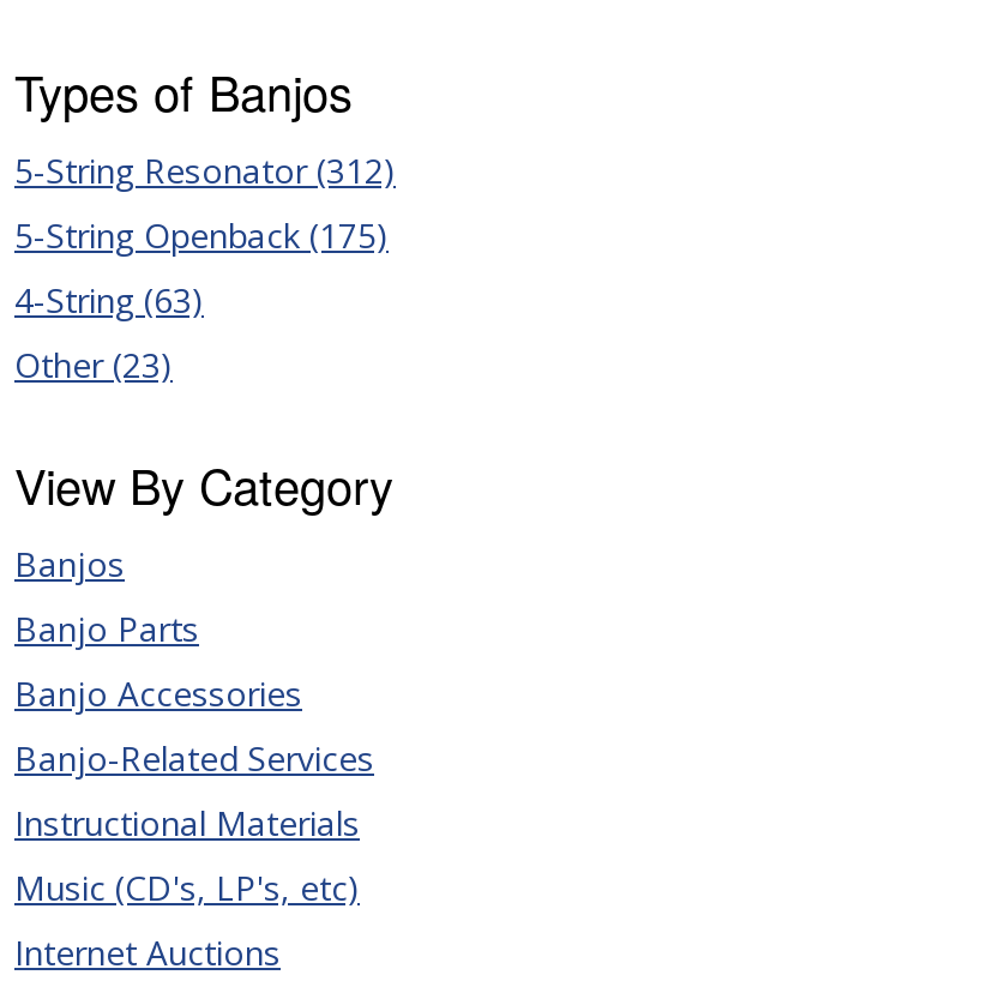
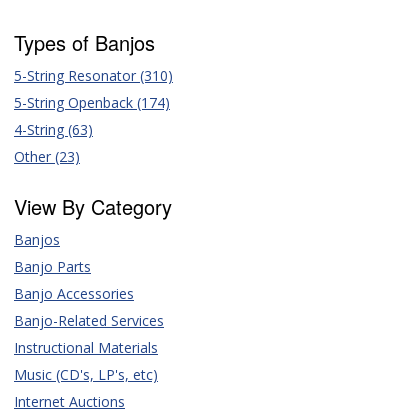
- 5-String Resonator (312)
+ 5-String Resonator (310)

- 5-String Openback (175)
+ 5-String Openback (174)
